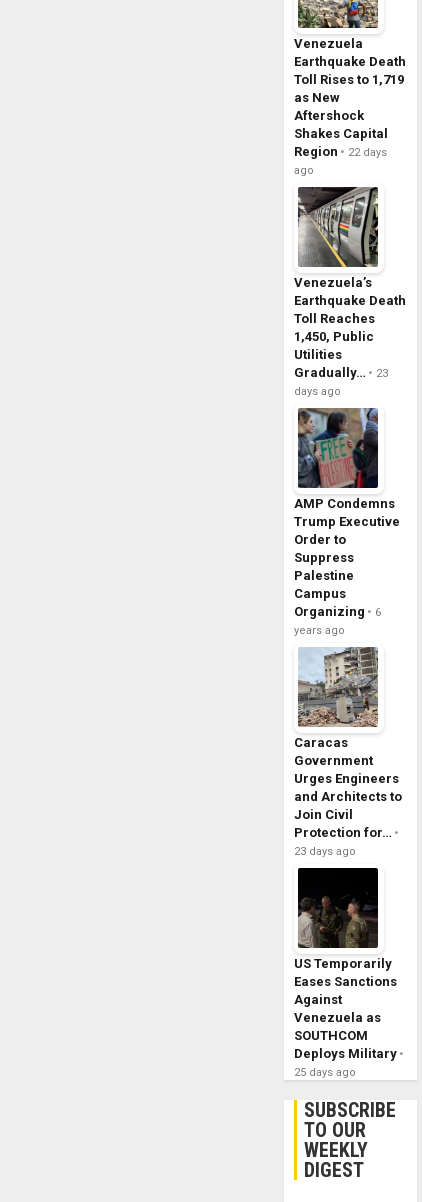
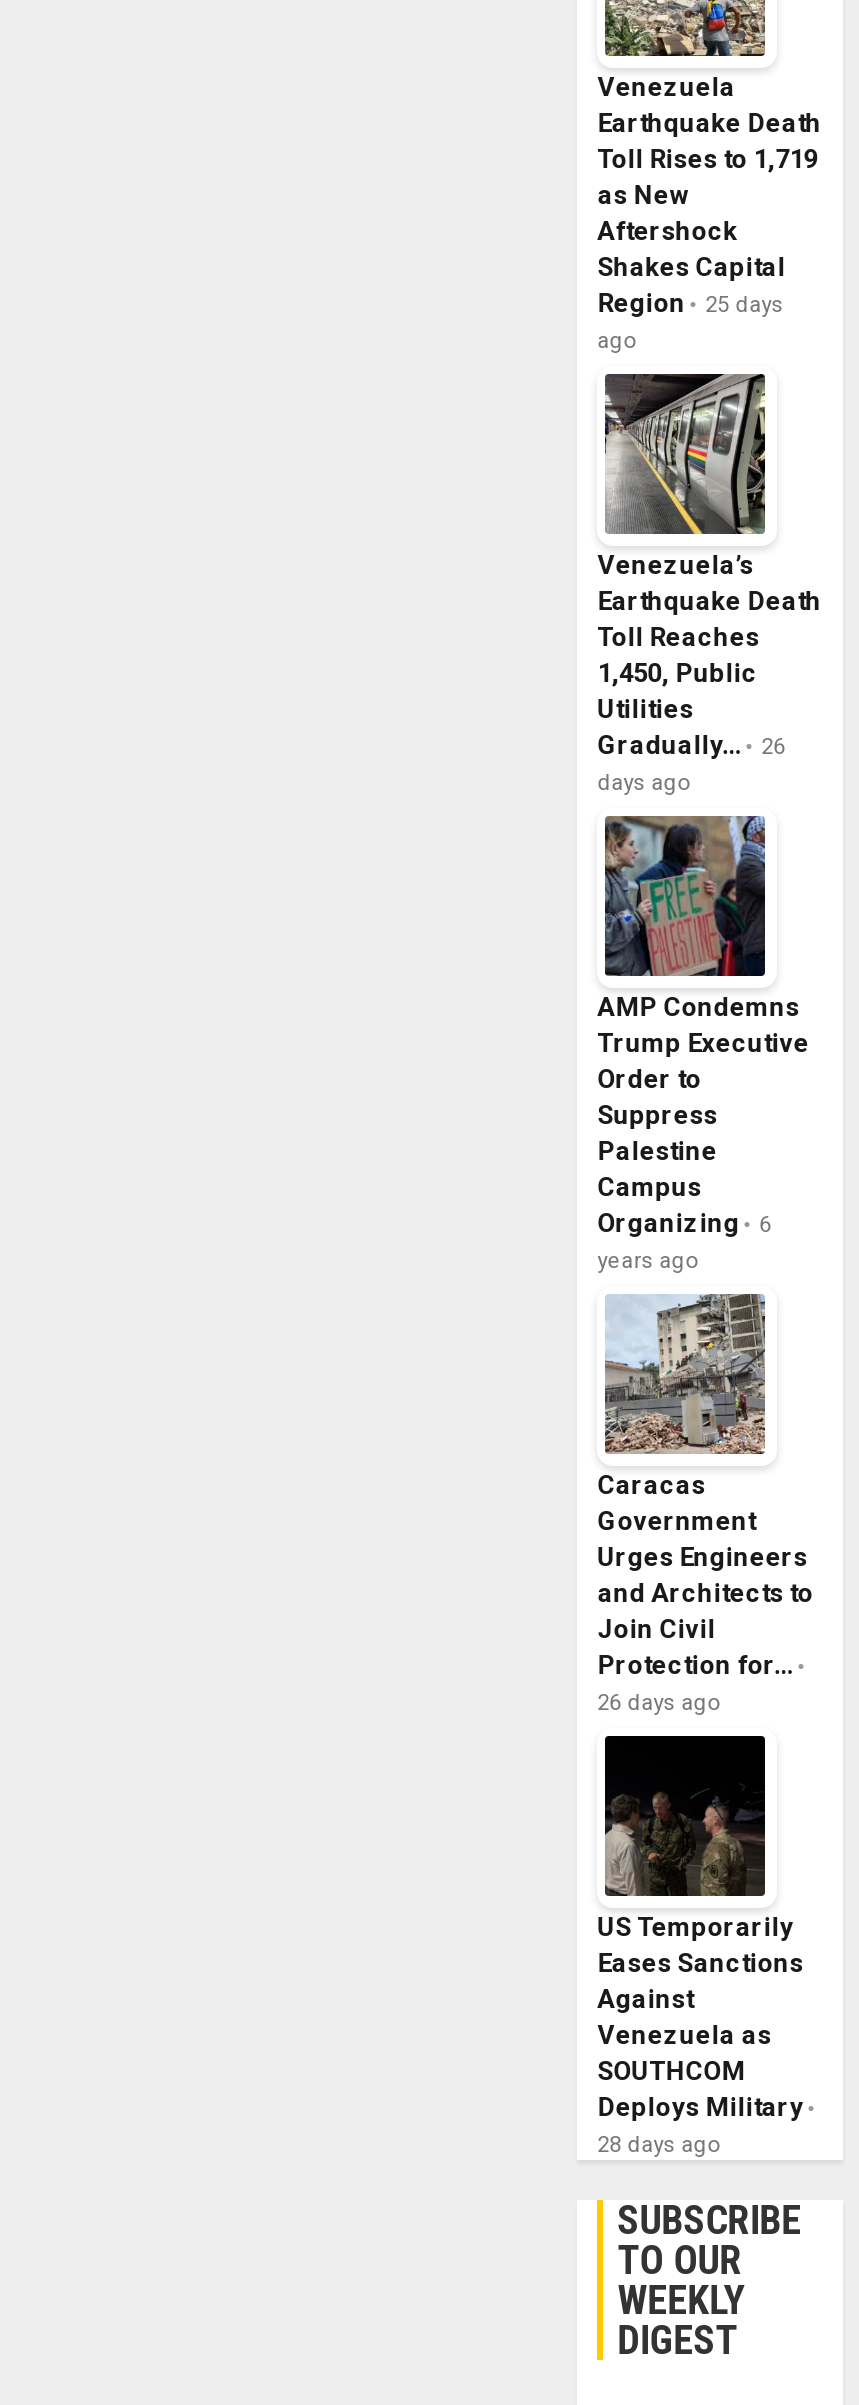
- Region 22 days
+ Region 25 days

- Gradually… 23
+ Gradually… 26

- 23 days ago
+ 26 days ago

- 25 days ago
+ 28 days ago
